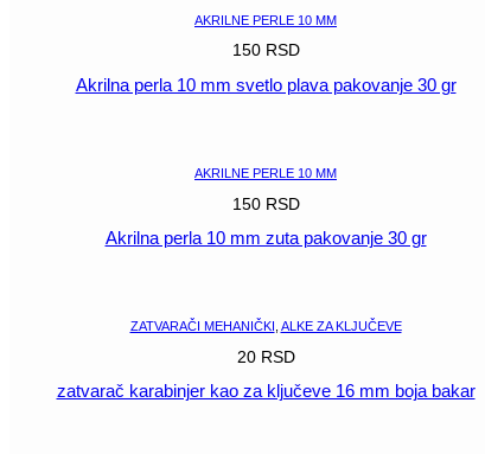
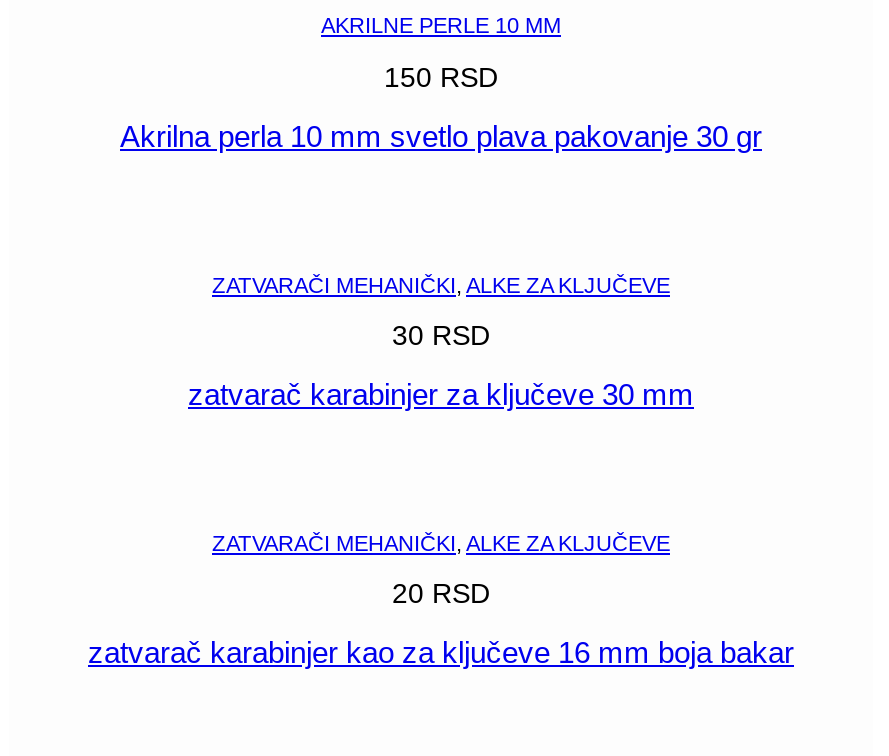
- AKRILNE PERLE 10 MM
+ ZATVARAČI MEHANIČKI, ALKE ZA KLJUČEVE

- 150 RSD
+ 30 RSD

- Akrilna perla 10 mm zuta pakovanje 30 gr
+ zatvarač karabinjer za ključeve 30 mm
